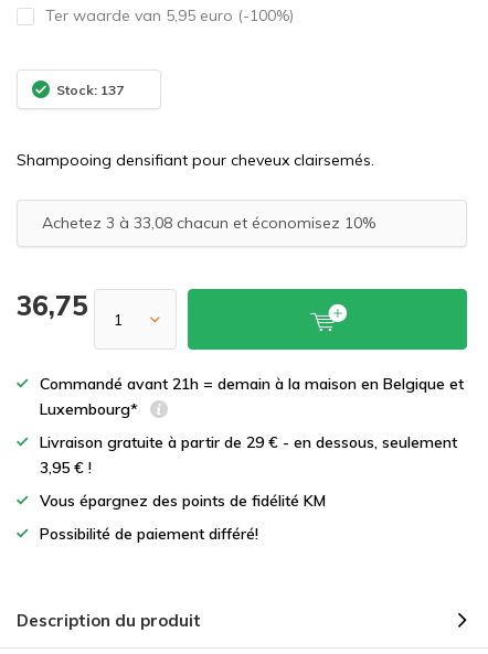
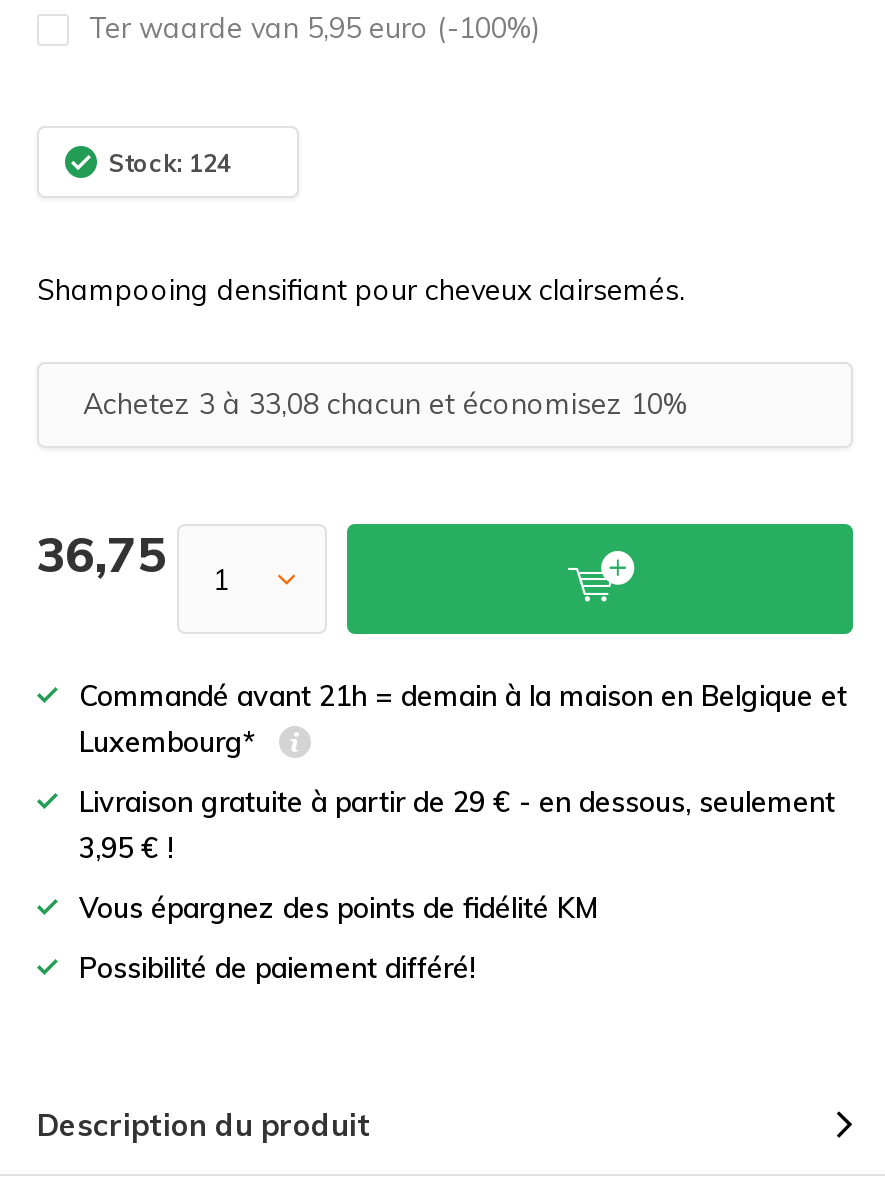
- Stock: 137
+ Stock: 124
